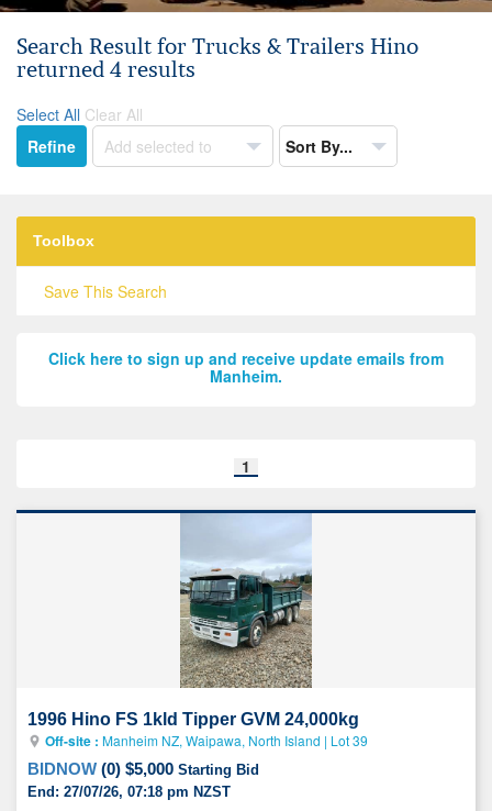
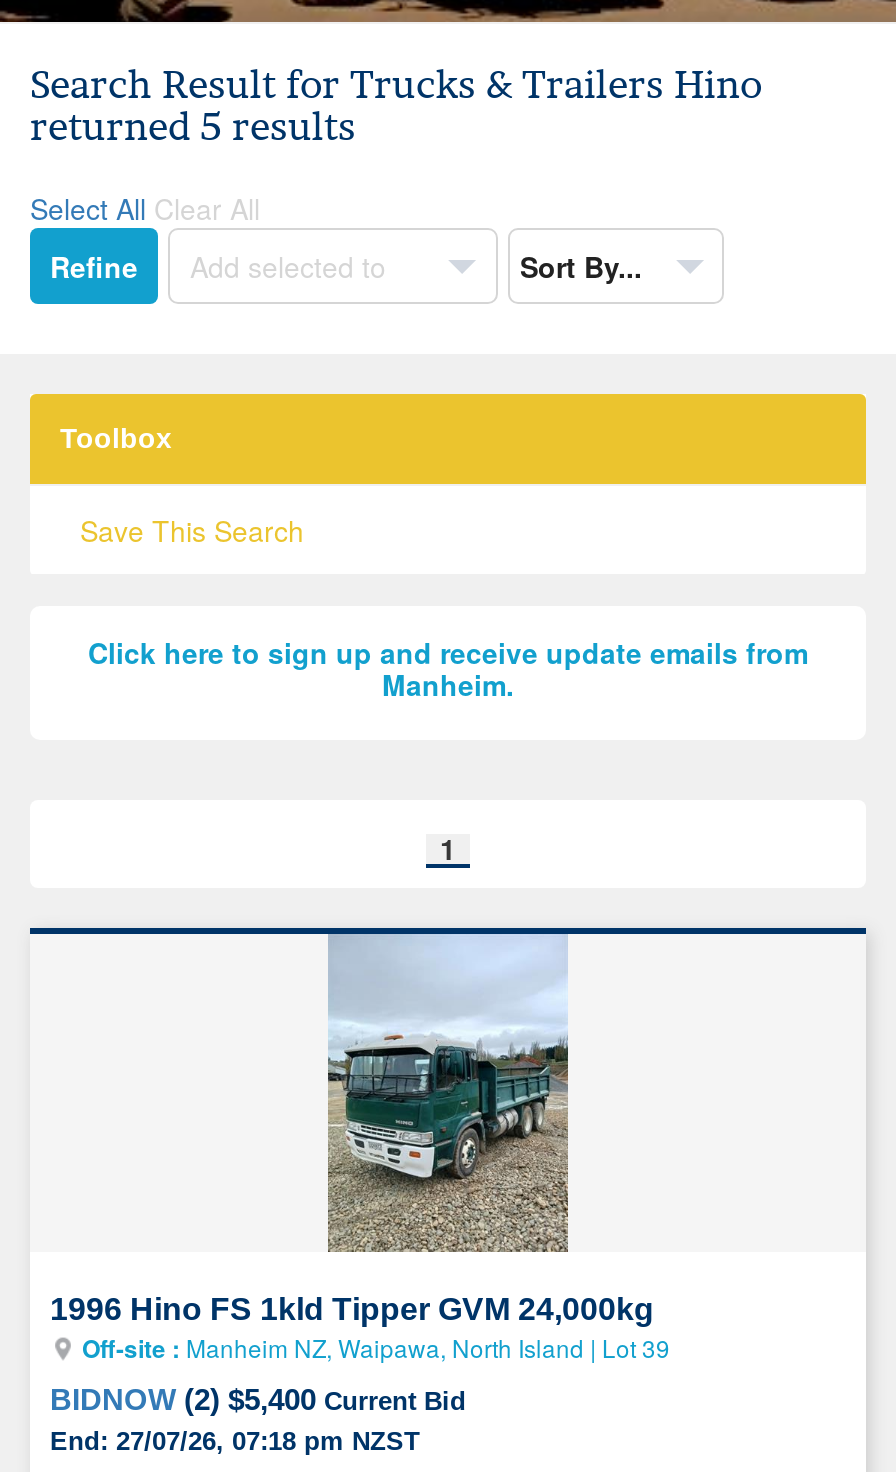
- returned 4 results
+ returned 5 results

- BIDNOW (0) $5,000 Starting Bid
+ BIDNOW (2) $5,400 Current Bid
